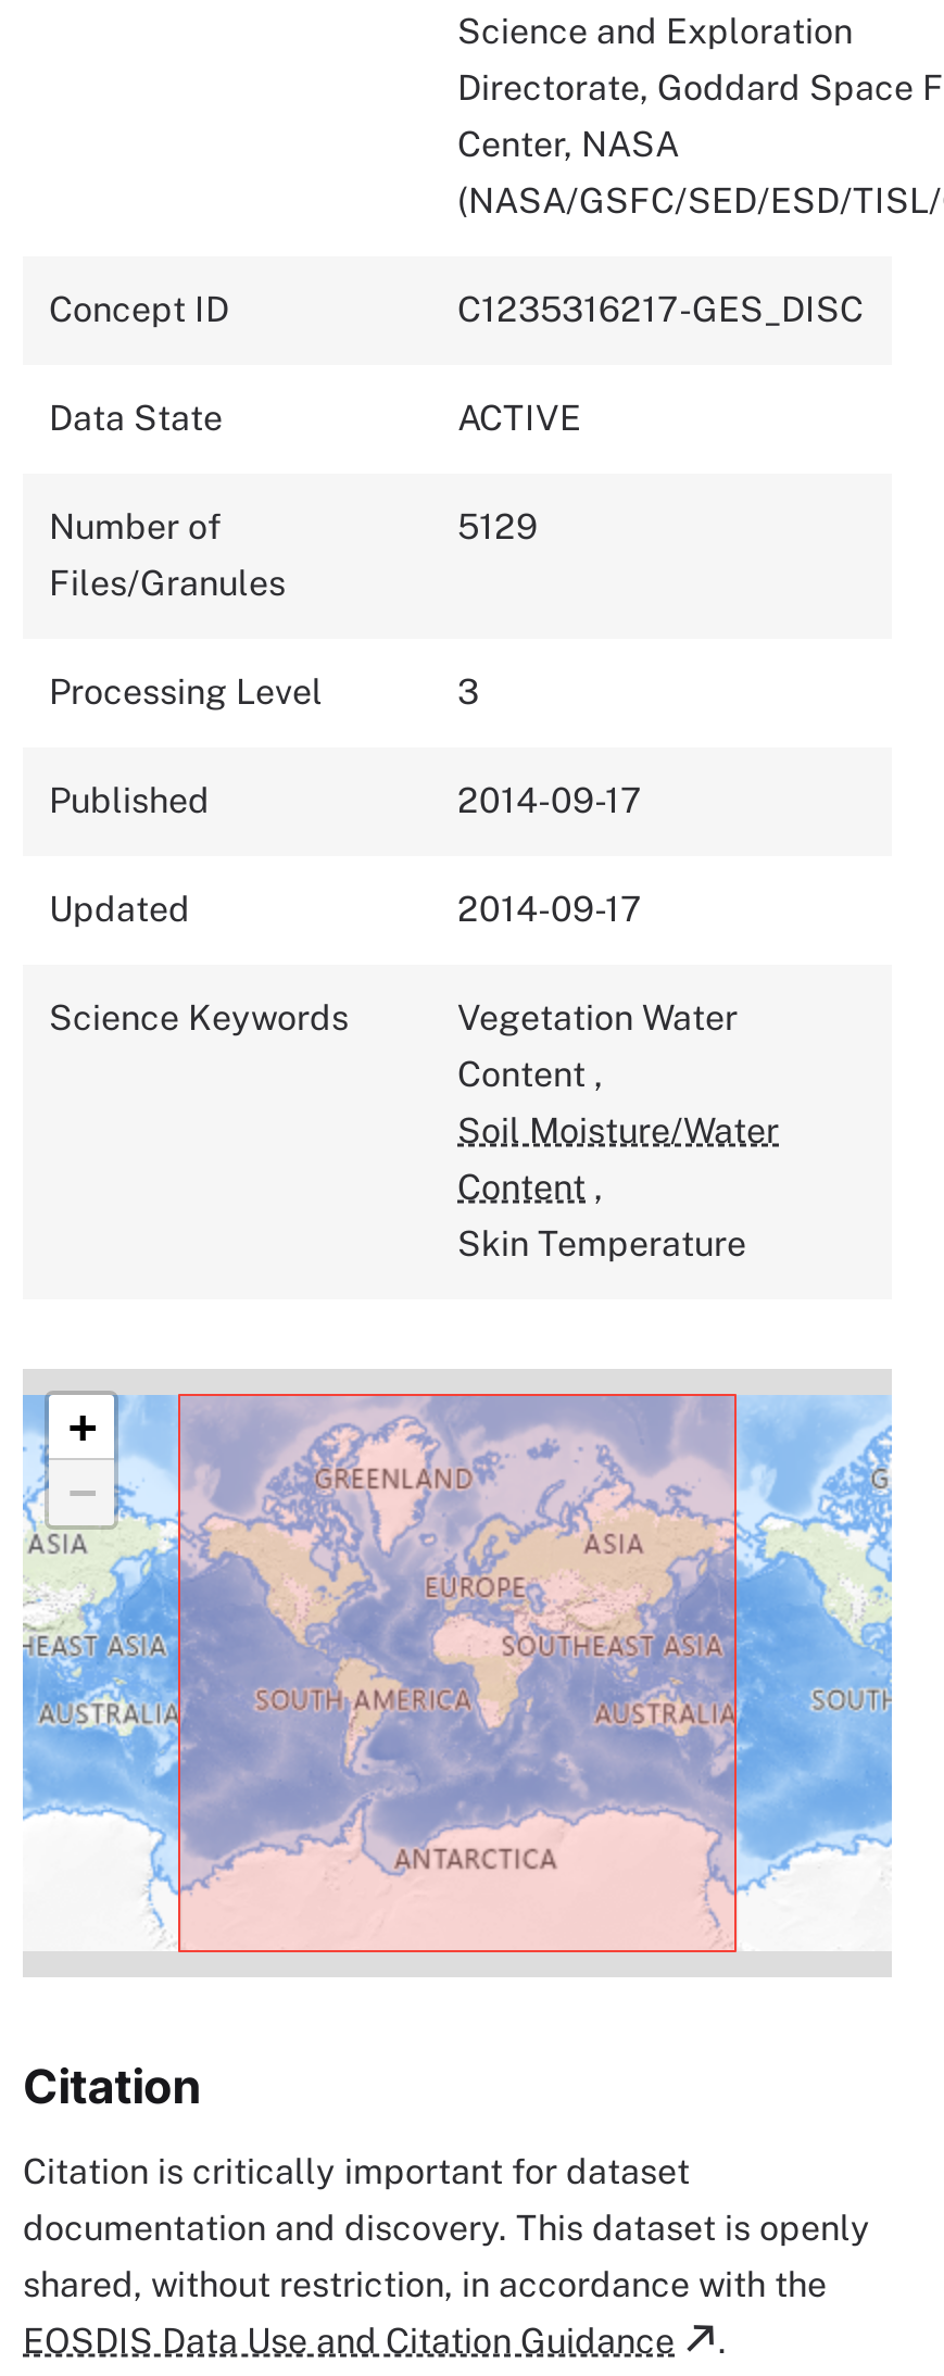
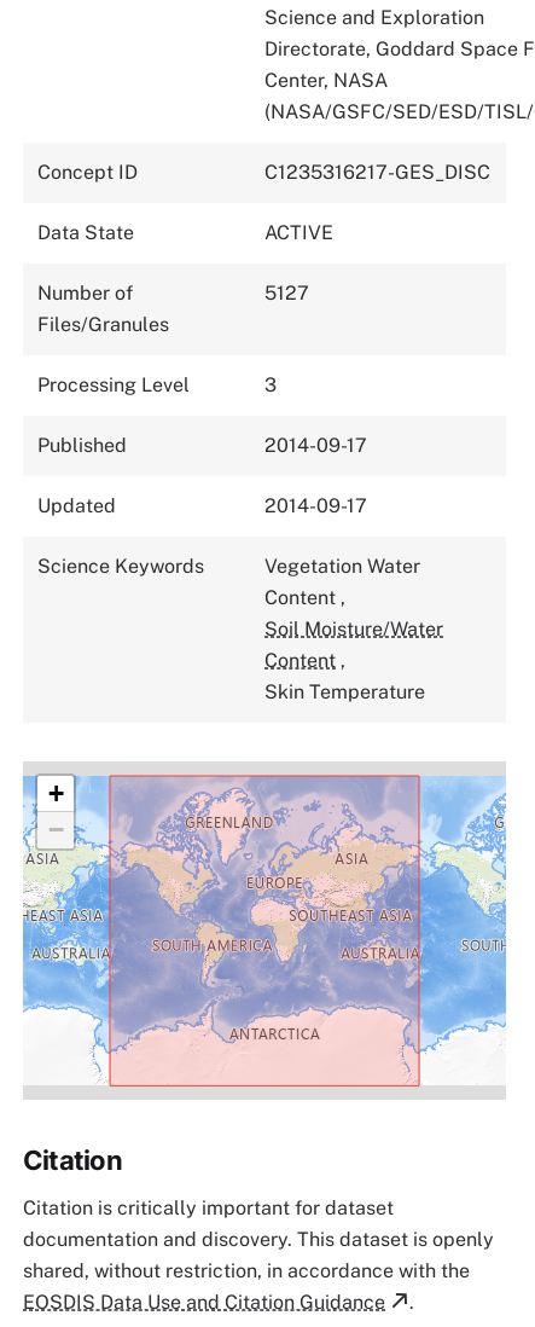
- 5129
+ 5127
